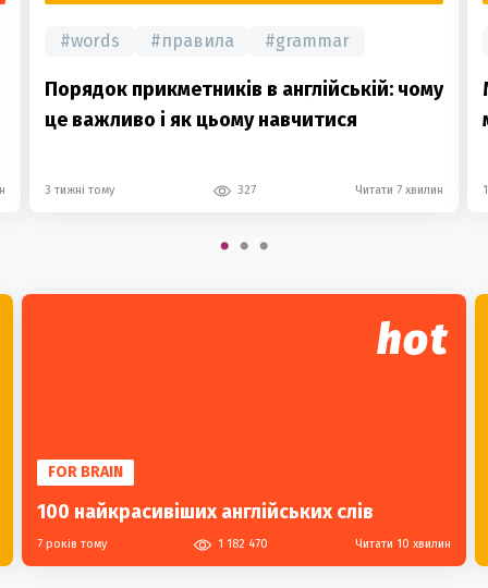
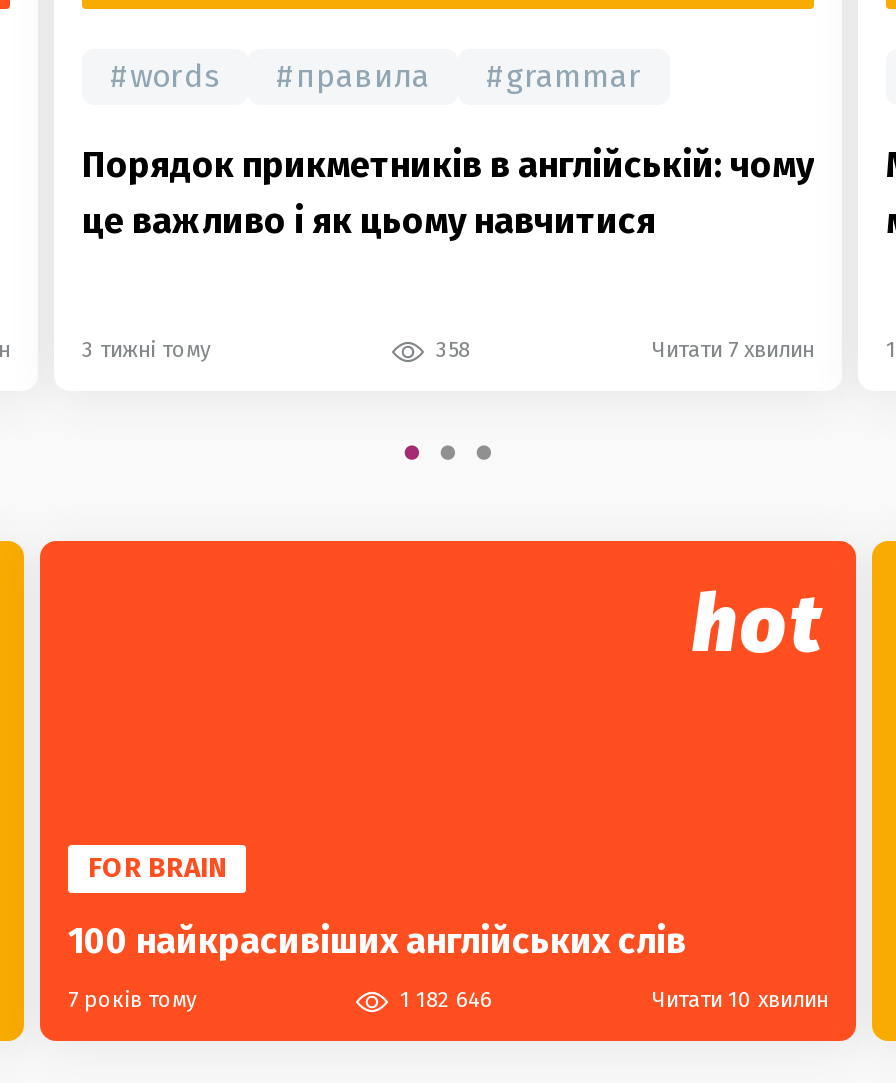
- 327
+ 358

- 1 182 470
+ 1 182 646
